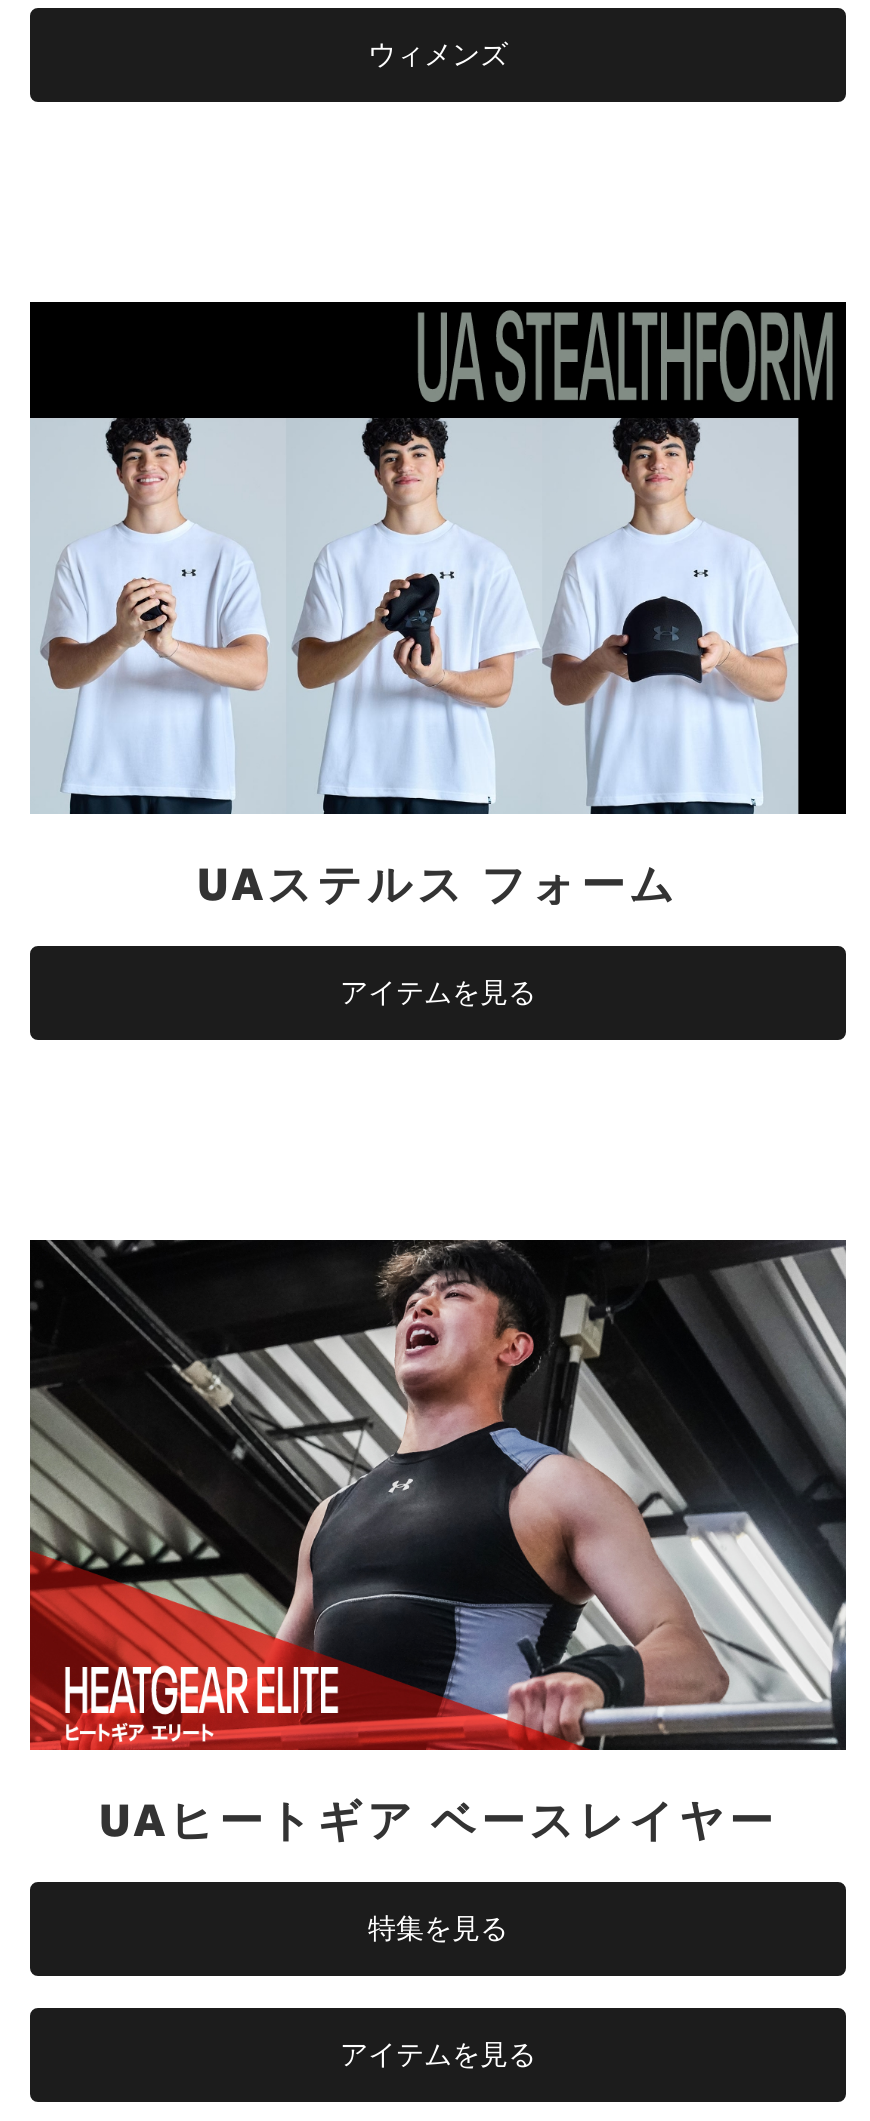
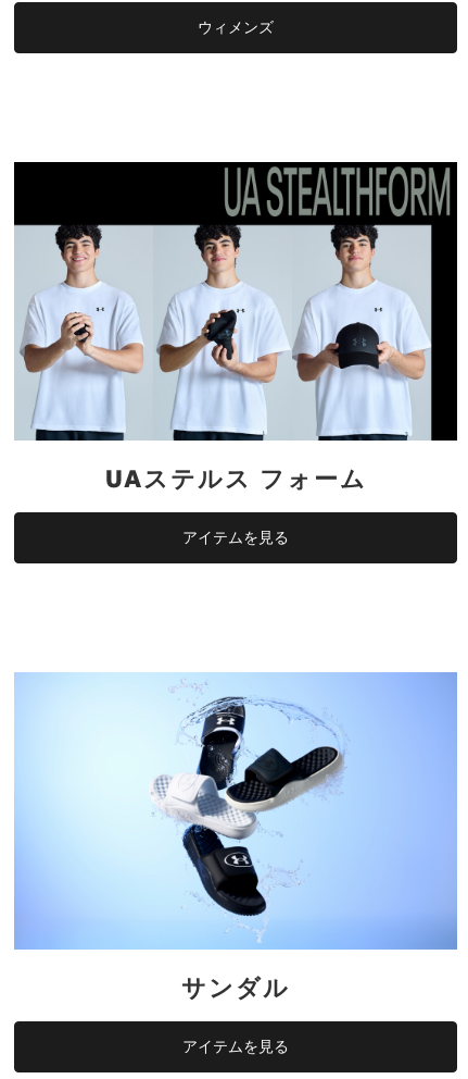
- [image]
- UAヒートギア ベースレイヤー
- 特集を見る
+ [image]
+ サンダル
